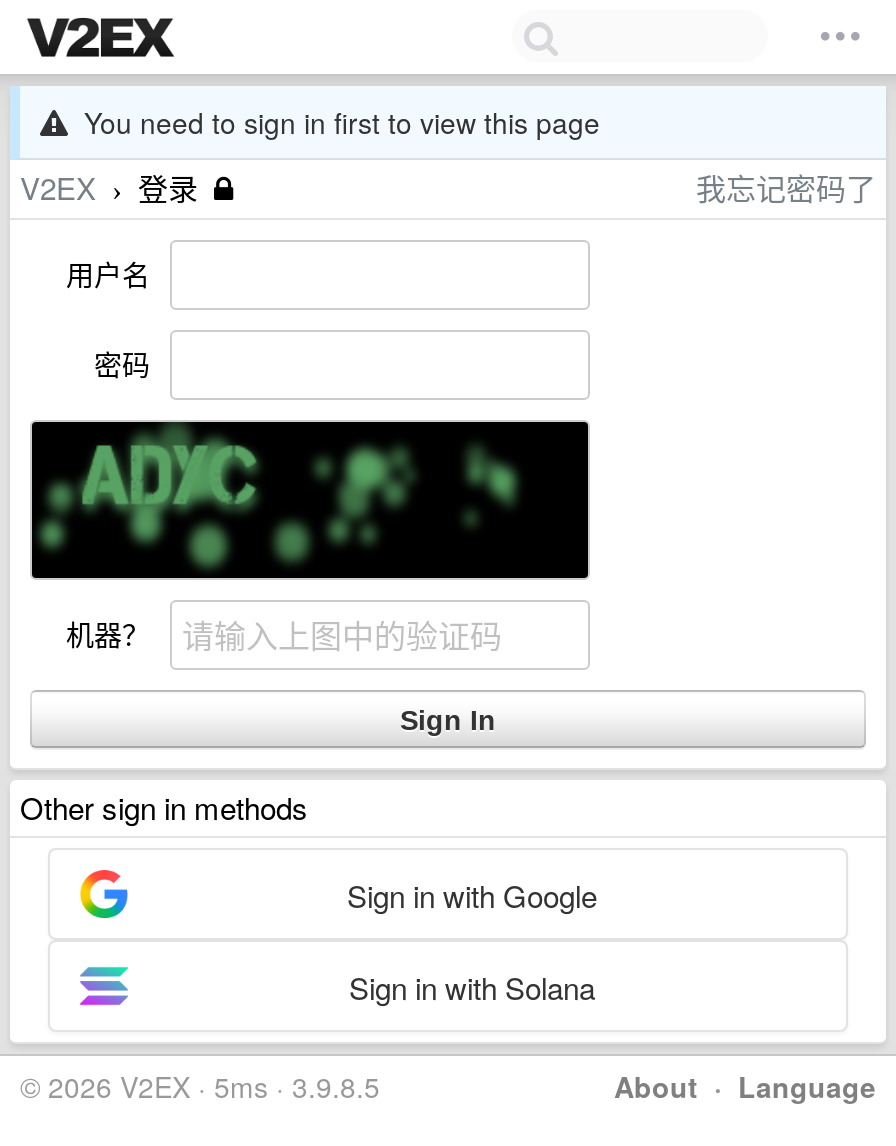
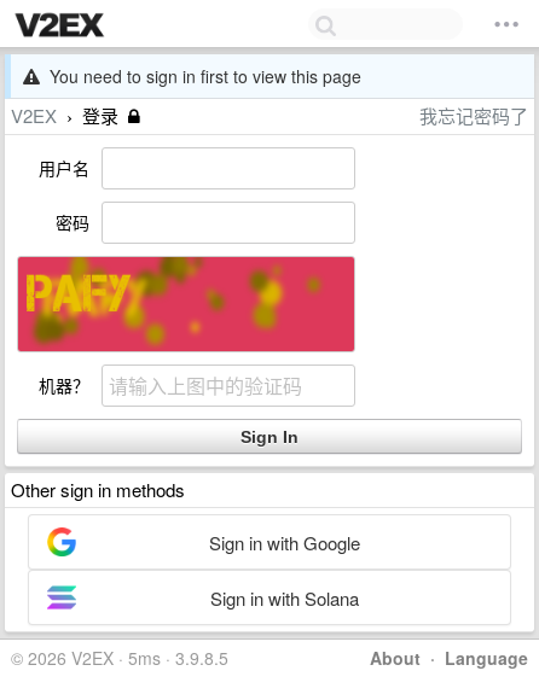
- [image]
+ [image]
